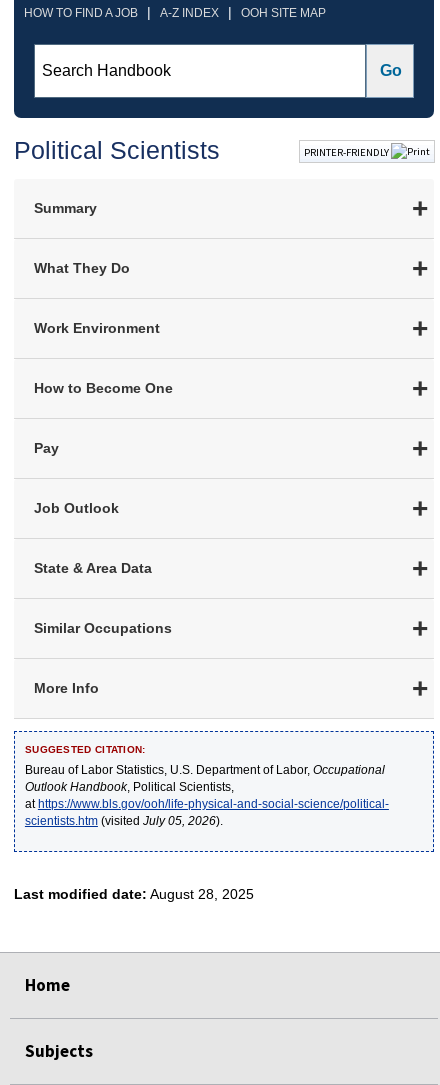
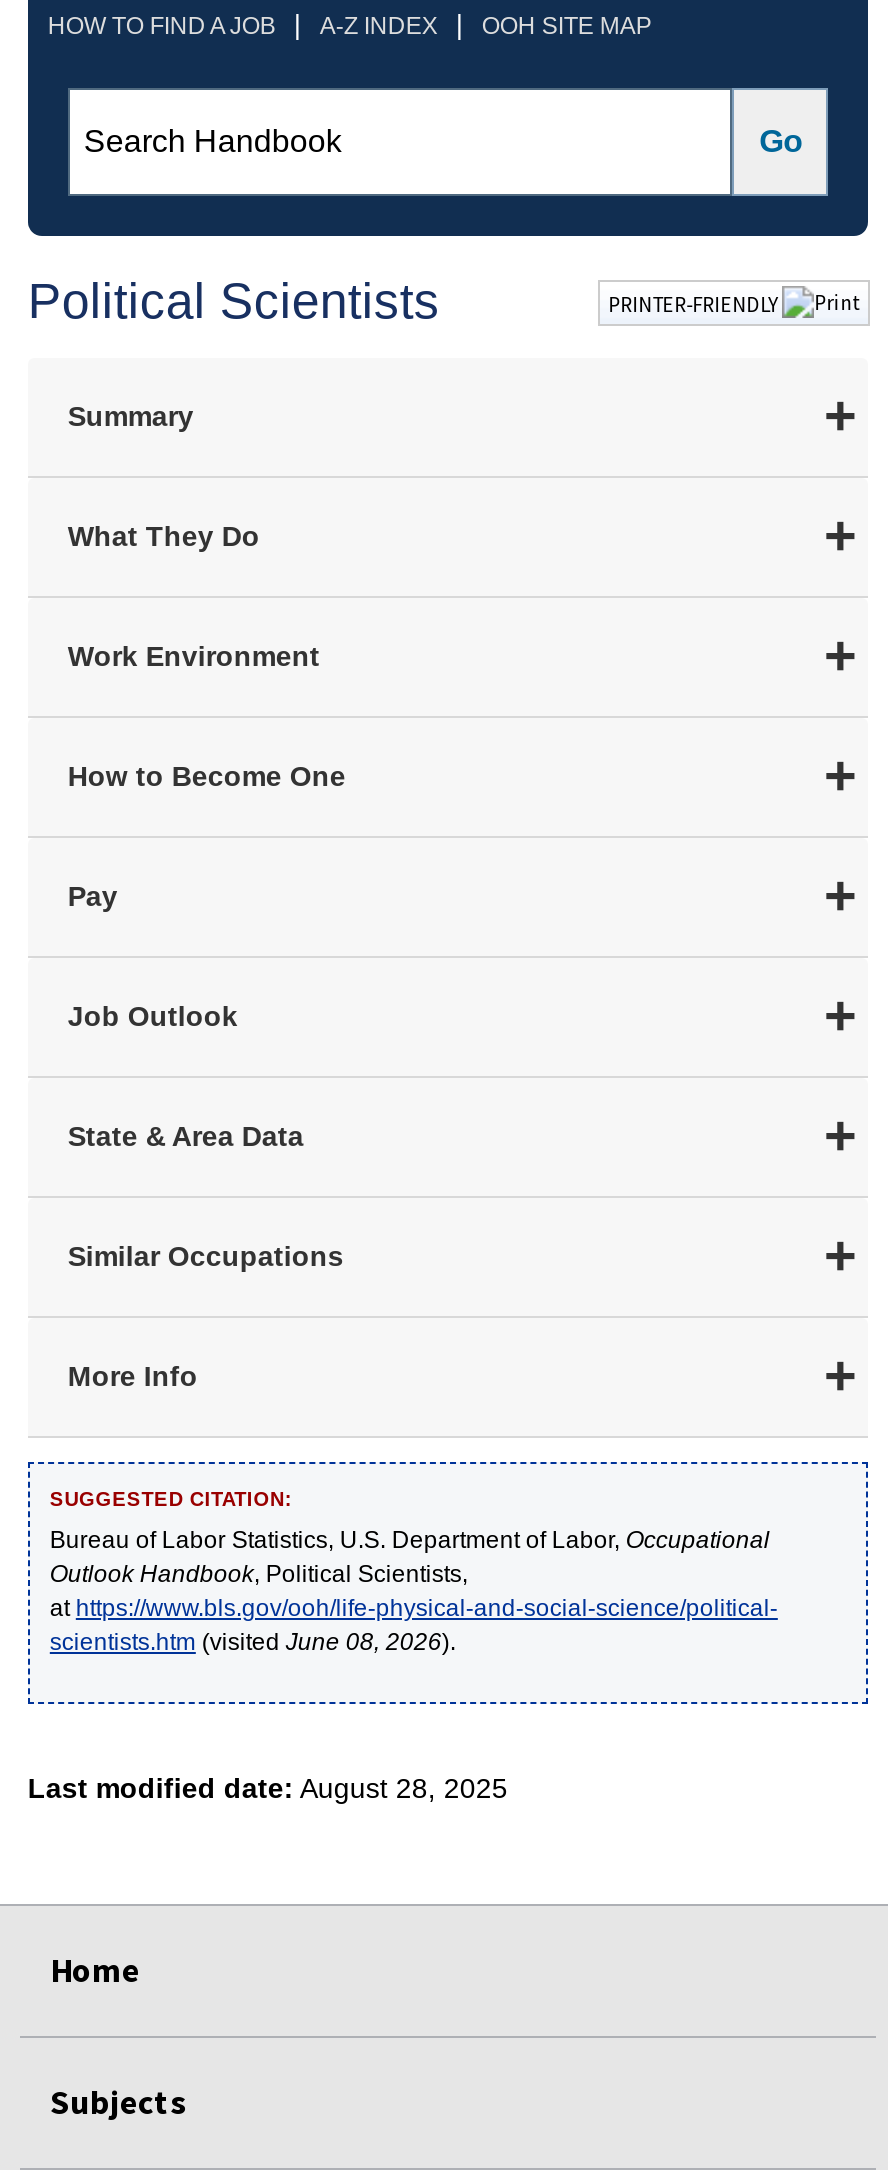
- scientists.htm (visited July 05, 2026).
+ scientists.htm (visited June 08, 2026).
